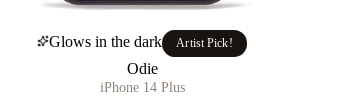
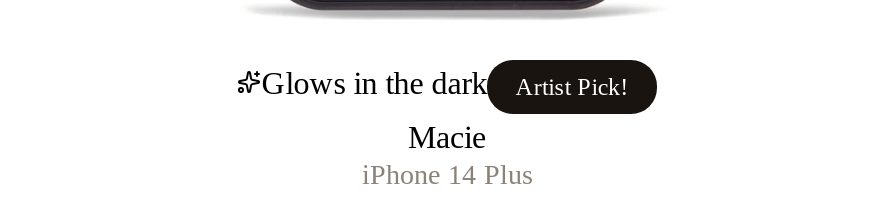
- Odie
+ Macie
